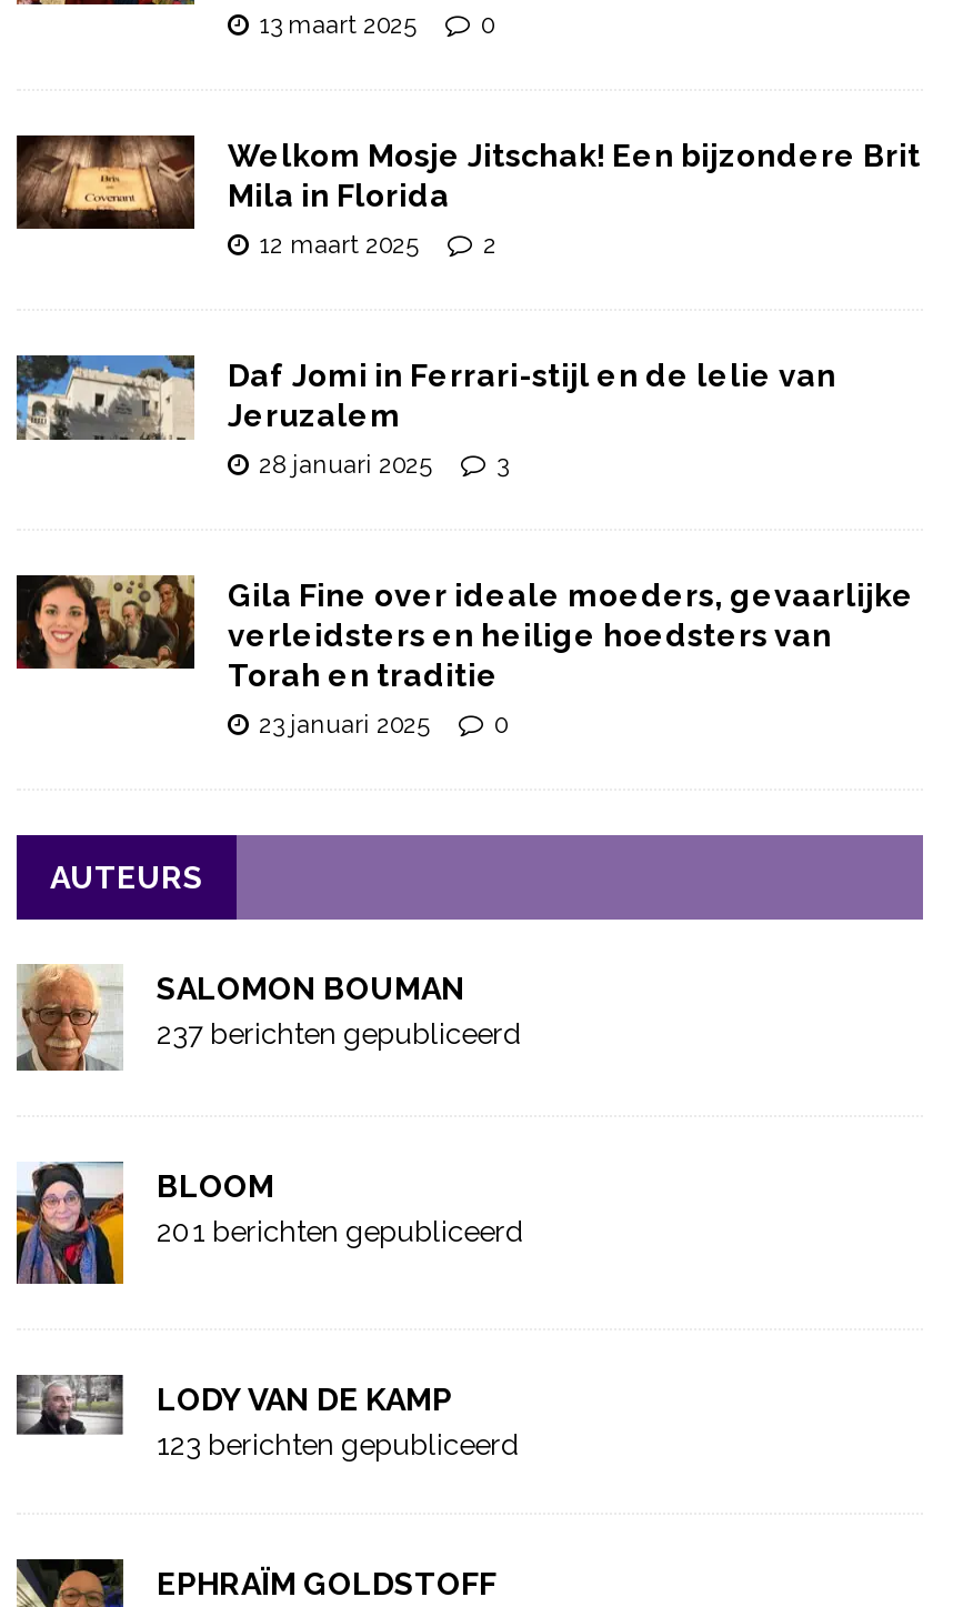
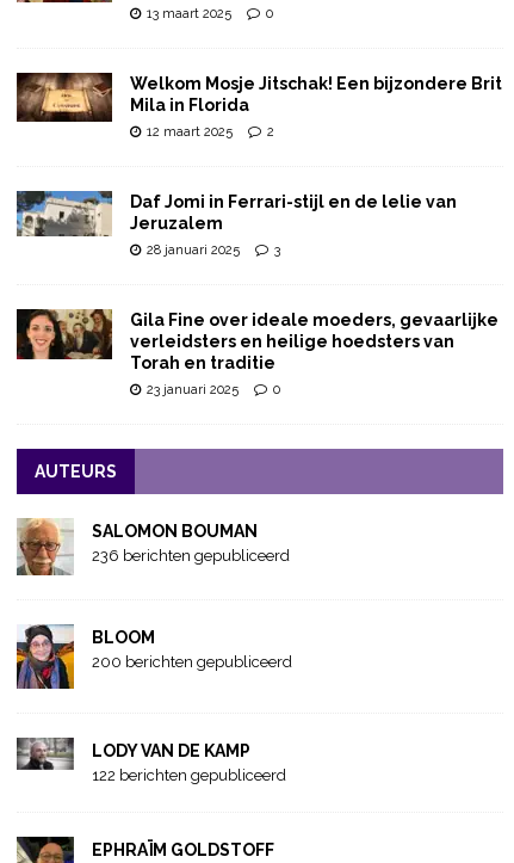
- 237 berichten gepubliceerd
+ 236 berichten gepubliceerd

- 201 berichten gepubliceerd
+ 200 berichten gepubliceerd

- 123 berichten gepubliceerd
+ 122 berichten gepubliceerd
